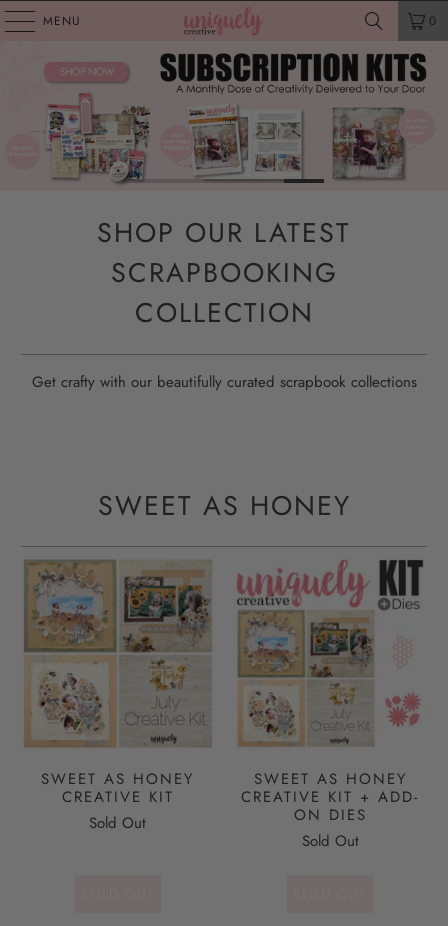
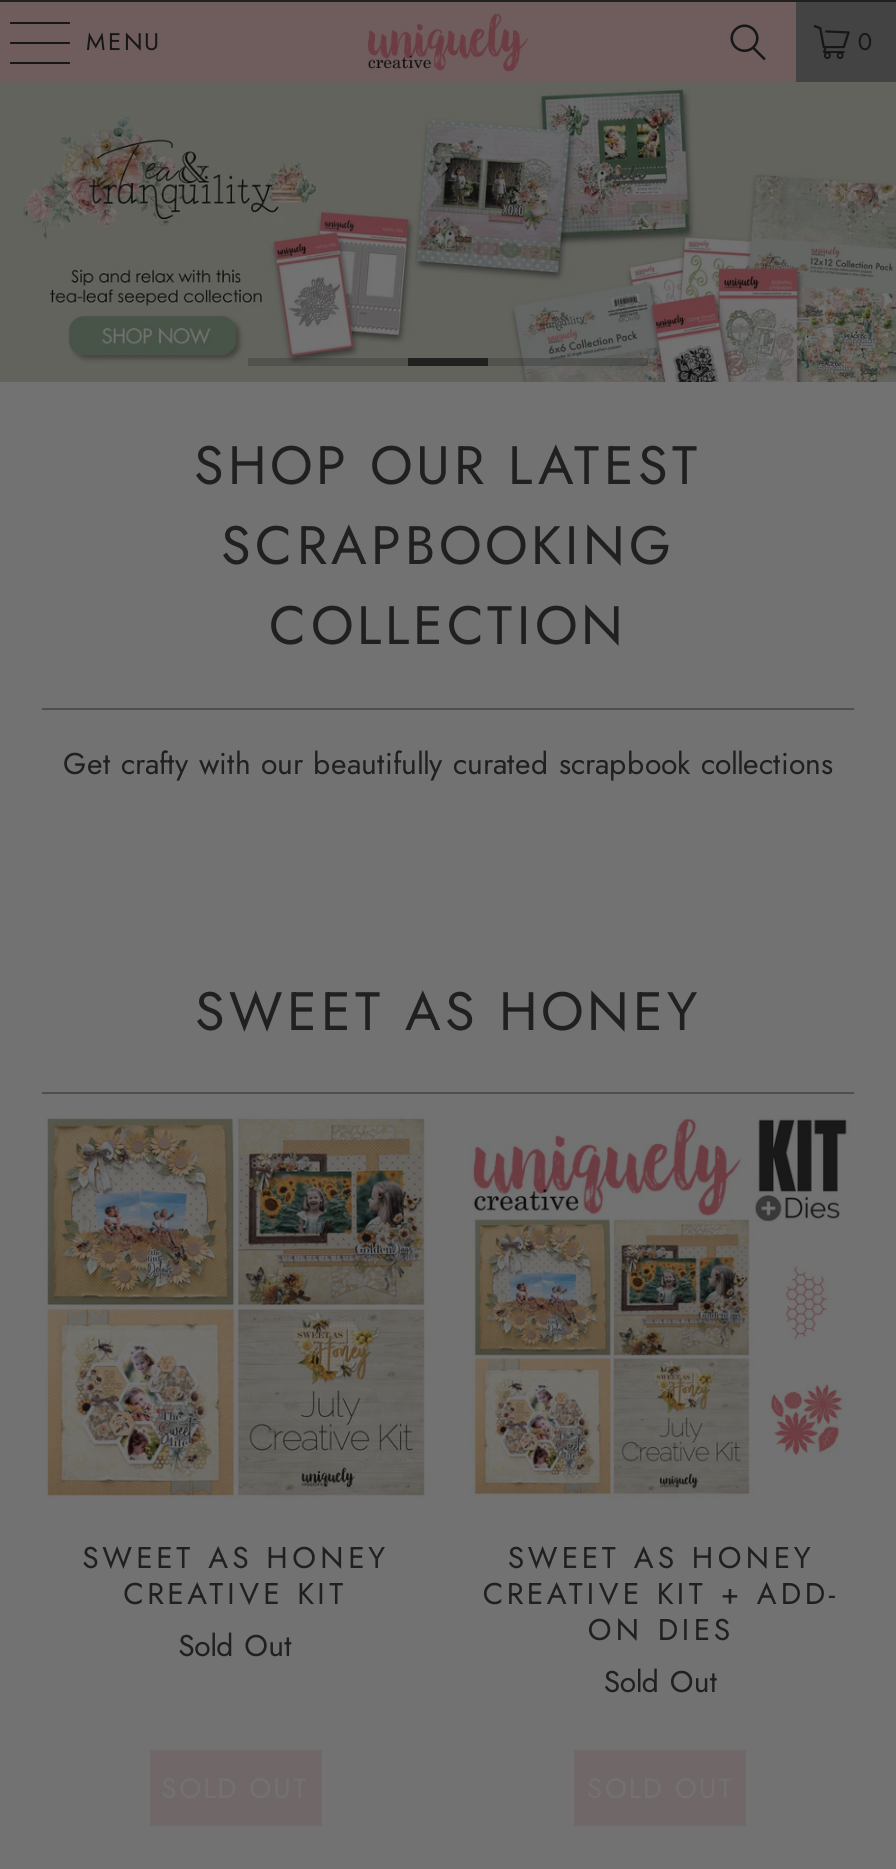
- [image]
+ [image]
